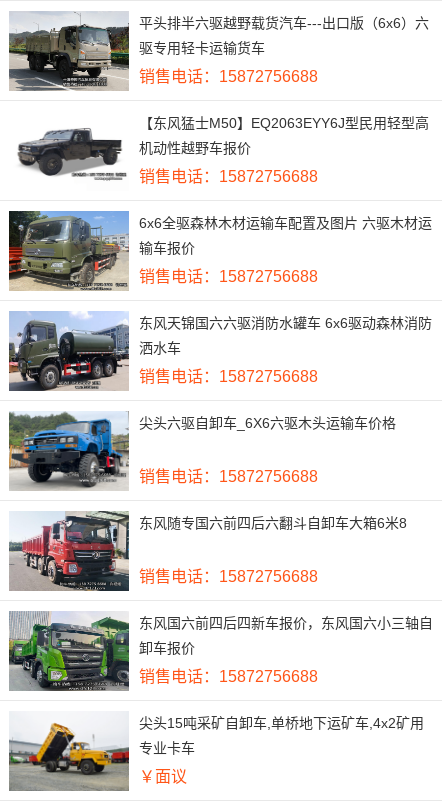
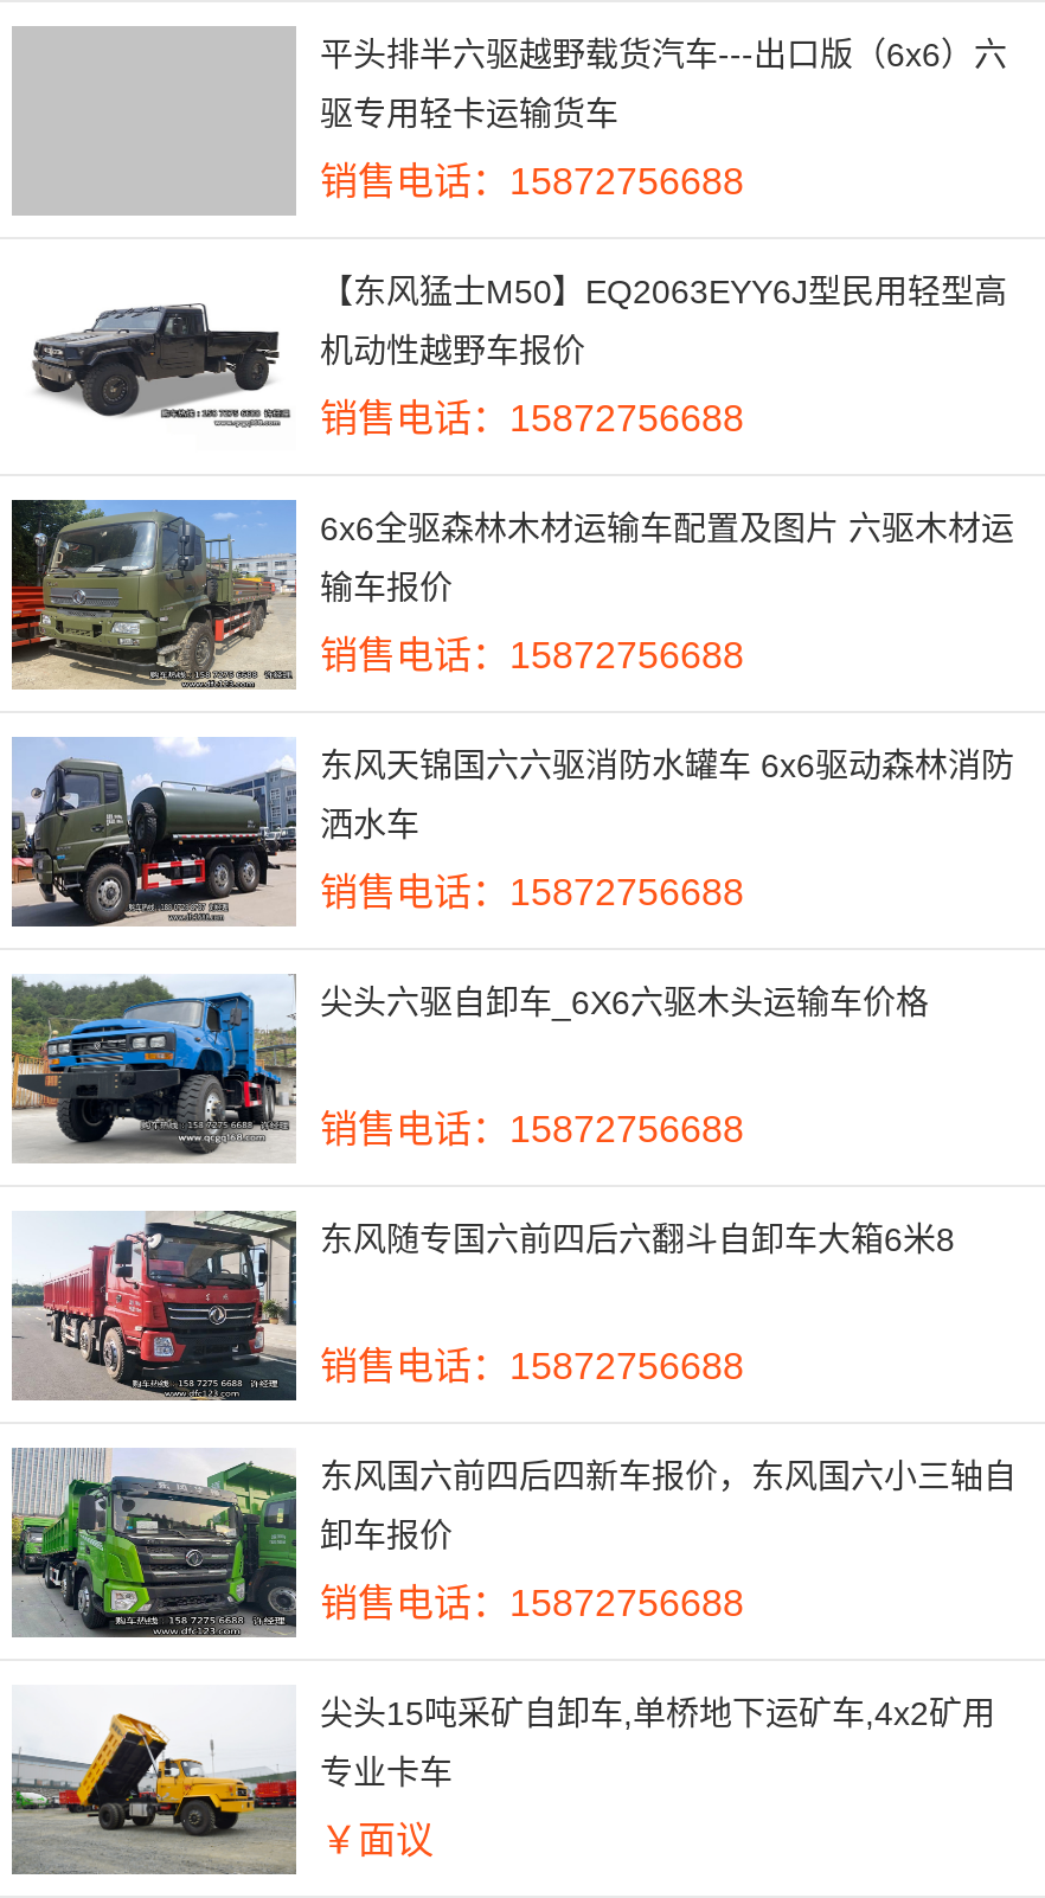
- [image]
